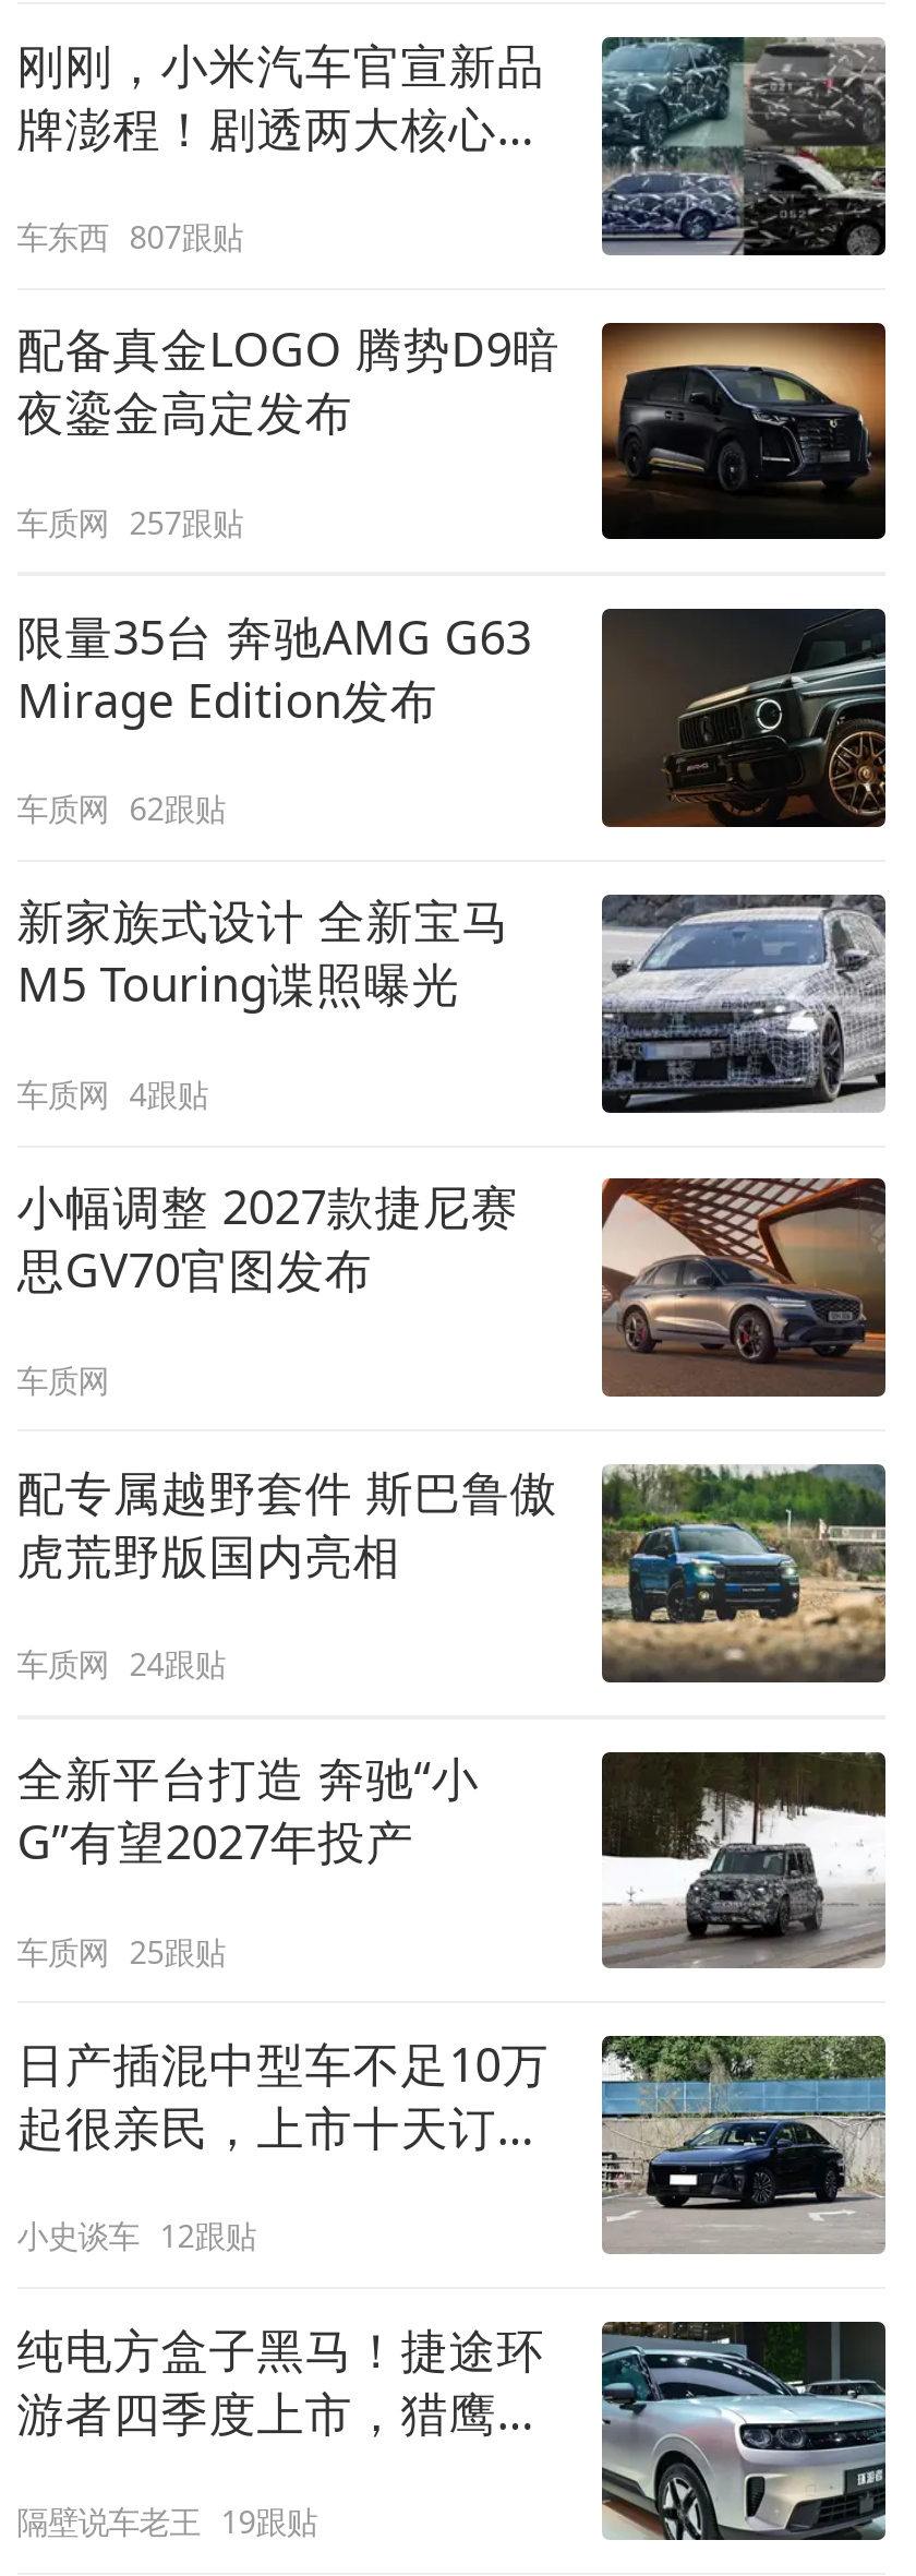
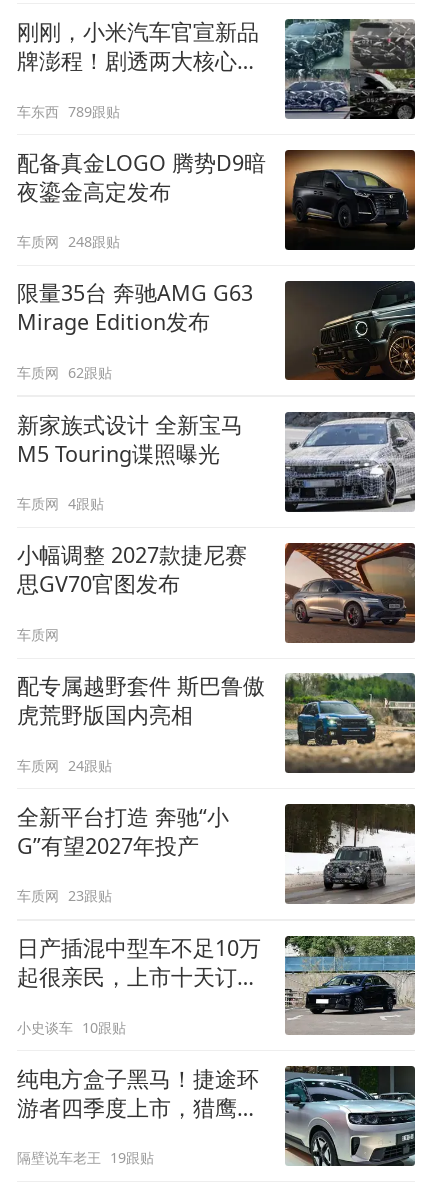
- 车东西 807跟贴
+ 车东西 789跟贴

- 车质网 257跟贴
+ 车质网 248跟贴

- 车质网 25跟贴
+ 车质网 23跟贴

- 小史谈车 12跟贴
+ 小史谈车 10跟贴
